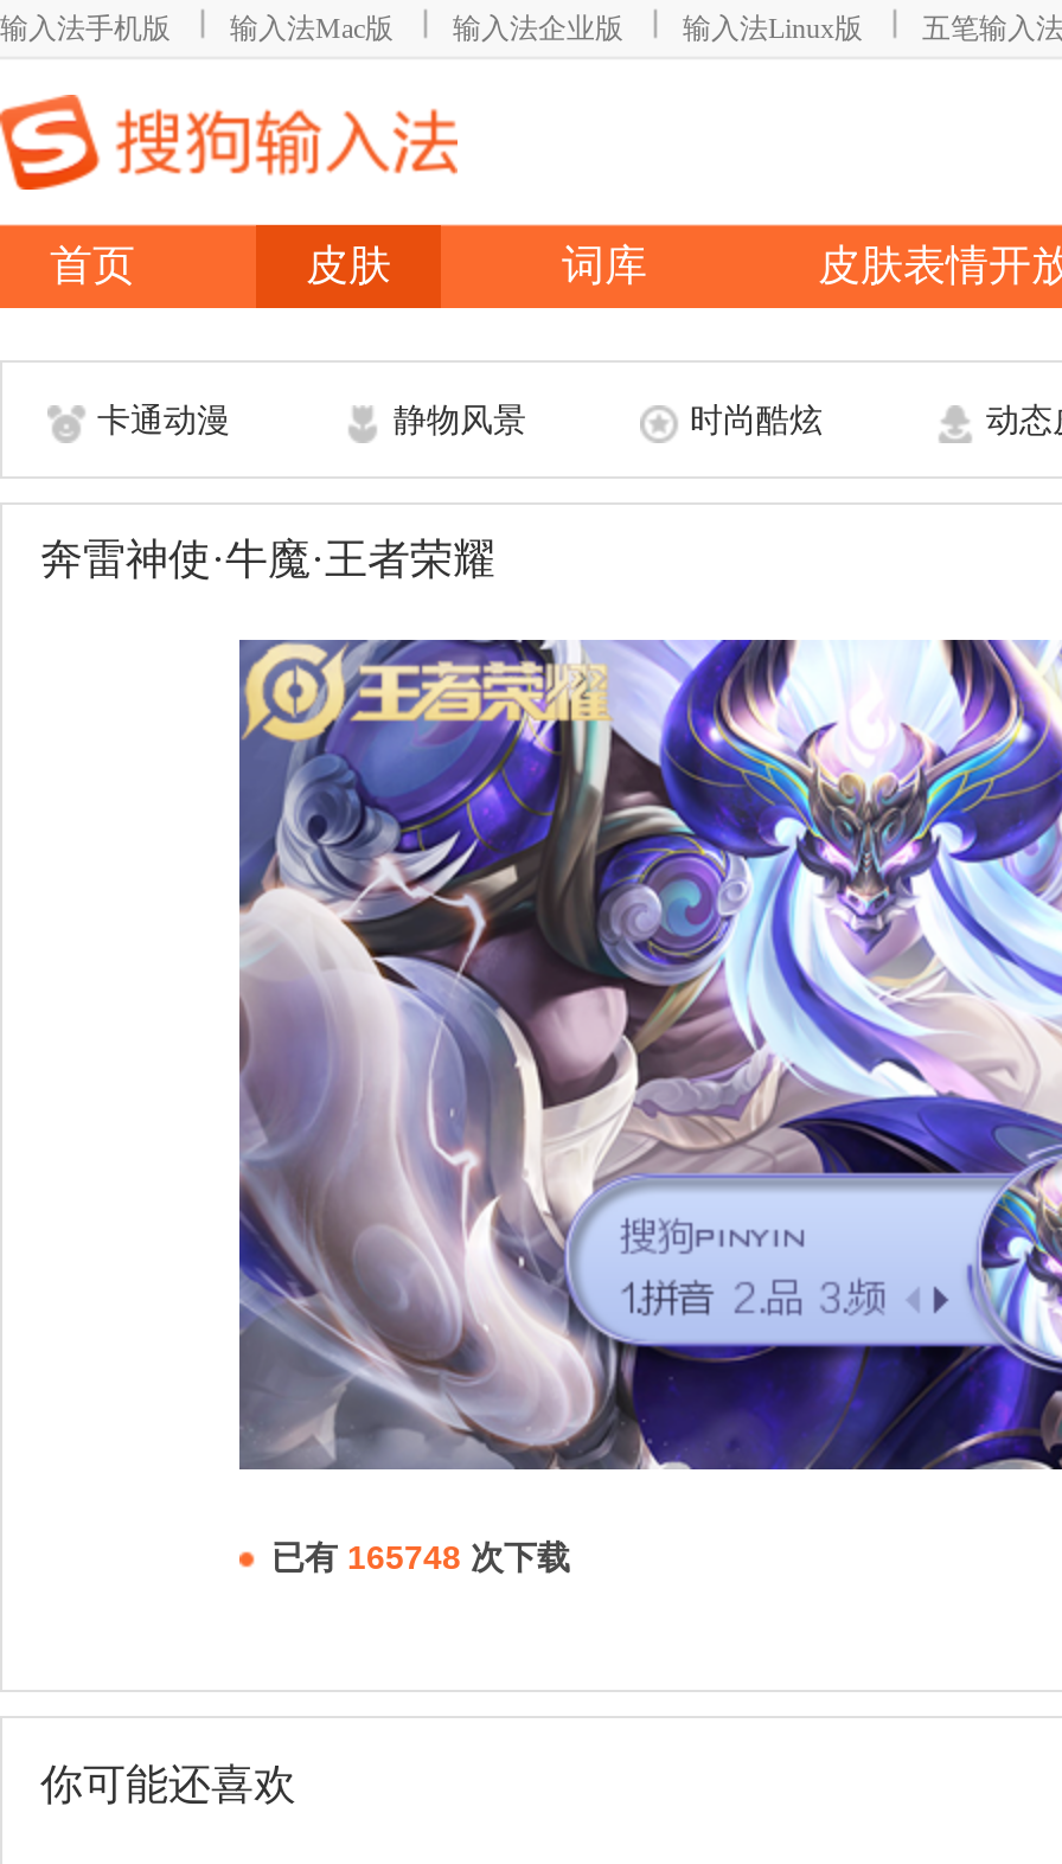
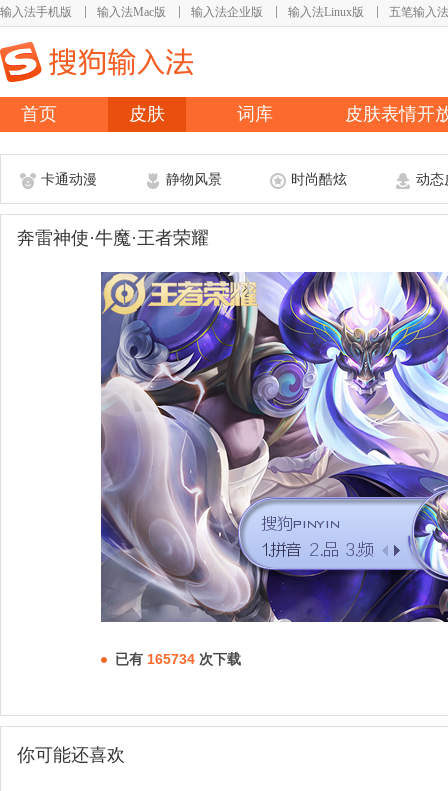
- 已有165748次下载
+ 已有165734次下载
